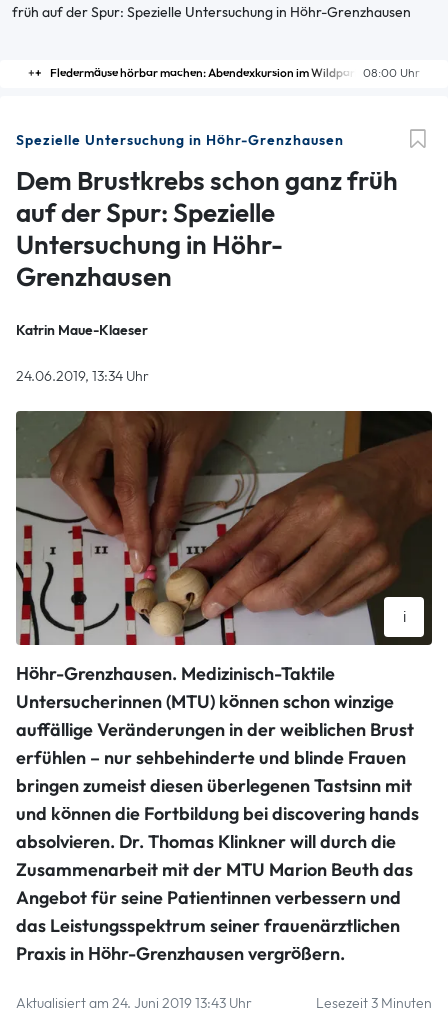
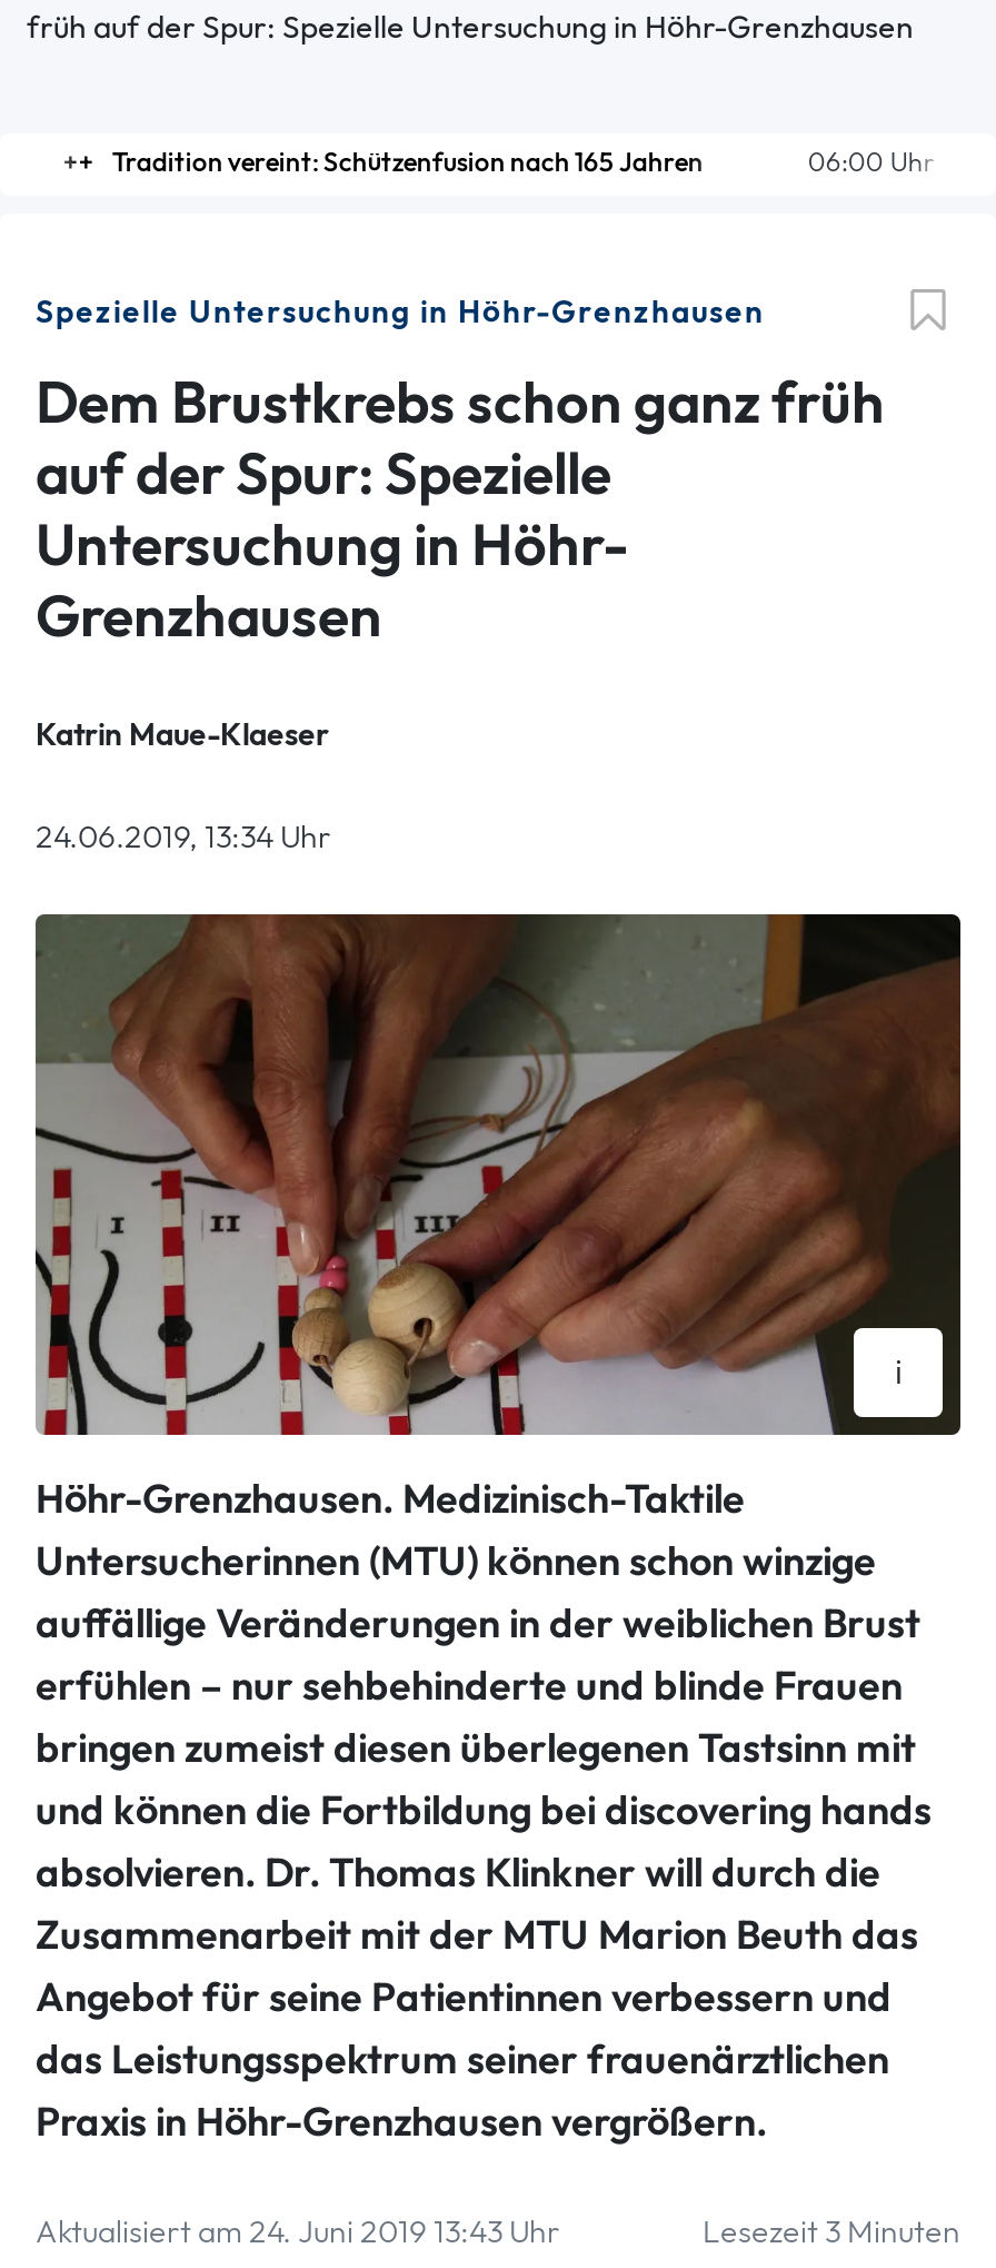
- 08:00 Uhr
- Fledermäuse hörbar machen: Abendexkursion im Wildpark
+ 06:00 Uhr
+ Tradition vereint: Schützenfusion nach 165 Jahren
